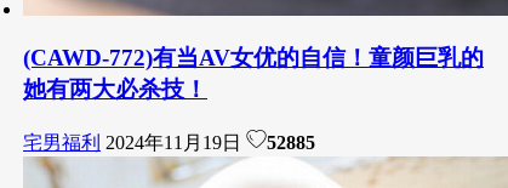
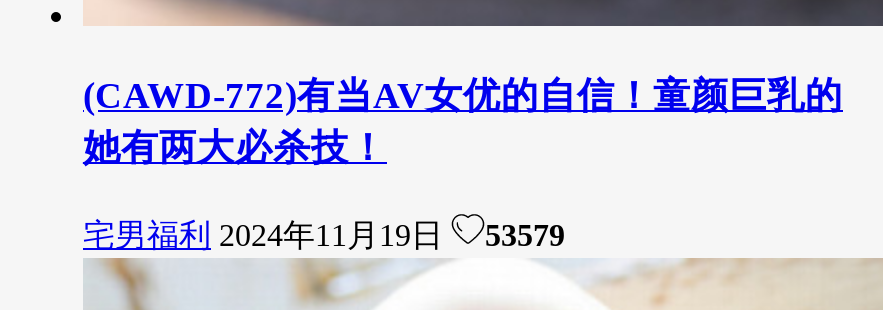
- 宅男福利 2024年11月19日 52885
+ 宅男福利 2024年11月19日 53579
